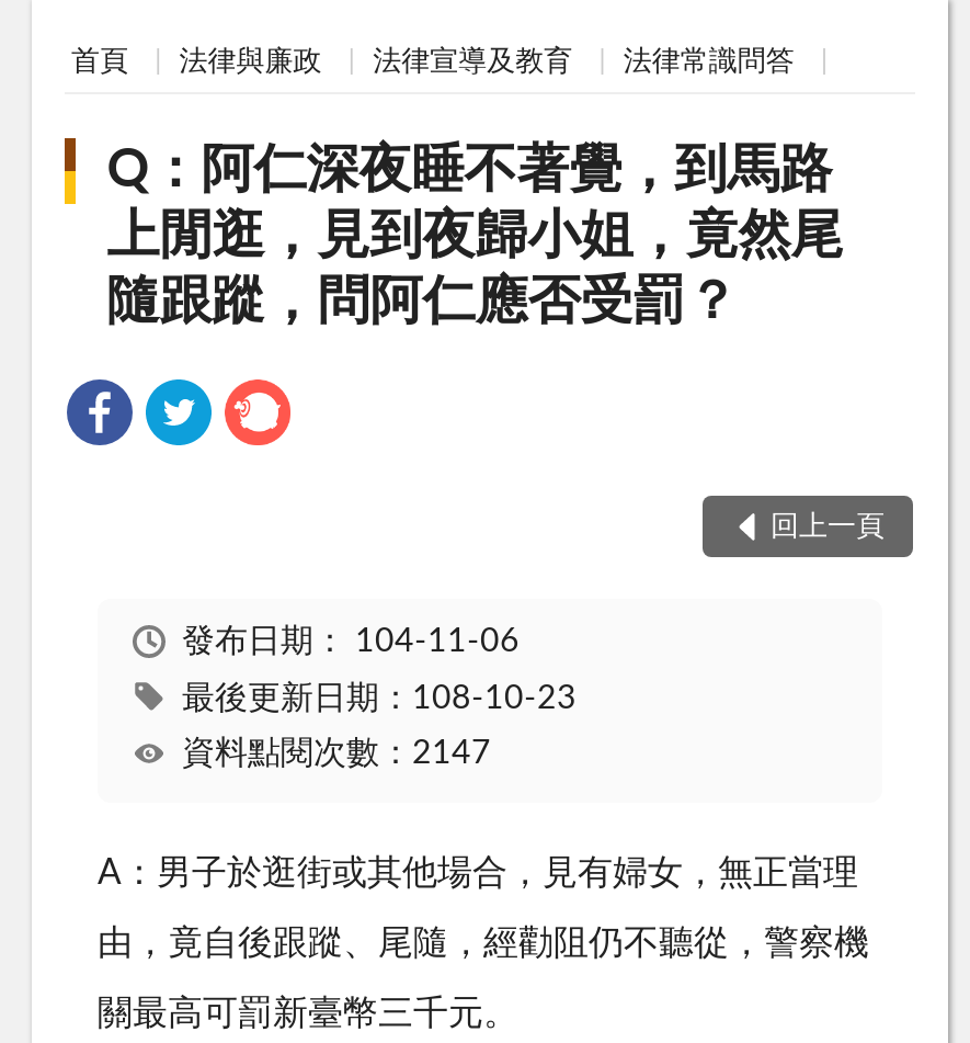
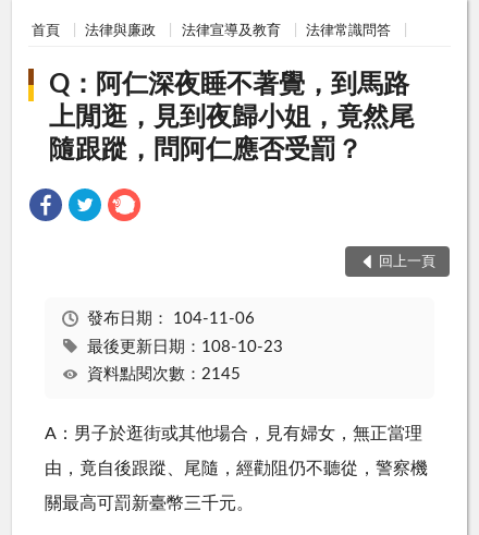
- 資料點閱次數：2147
+ 資料點閱次數：2145
